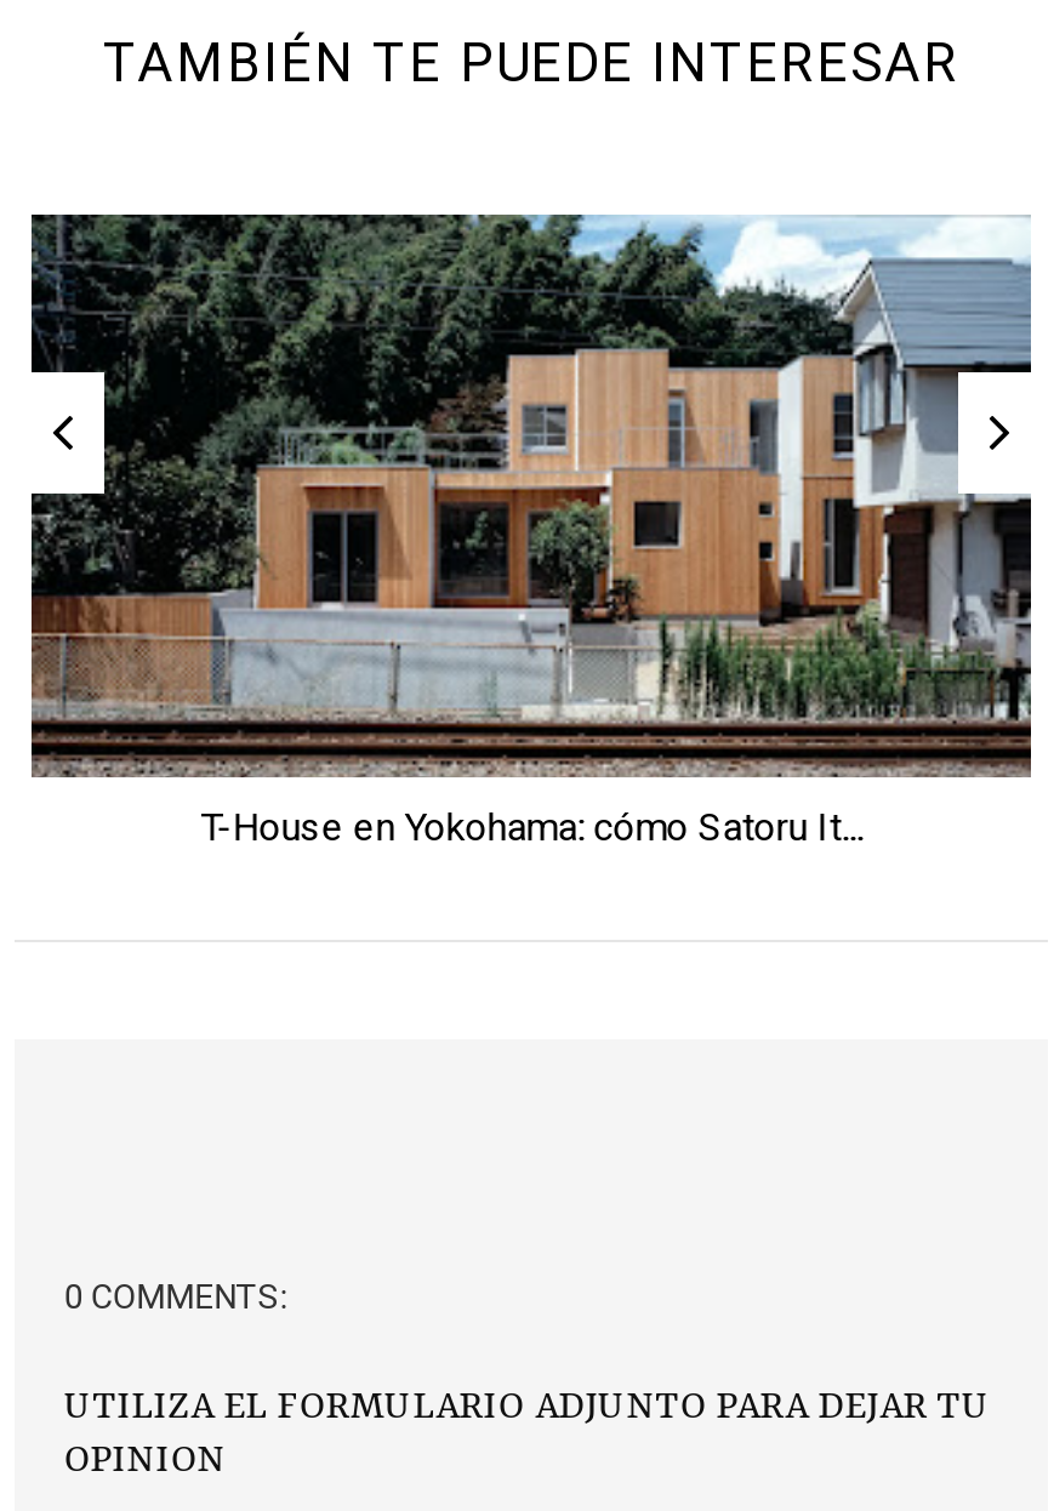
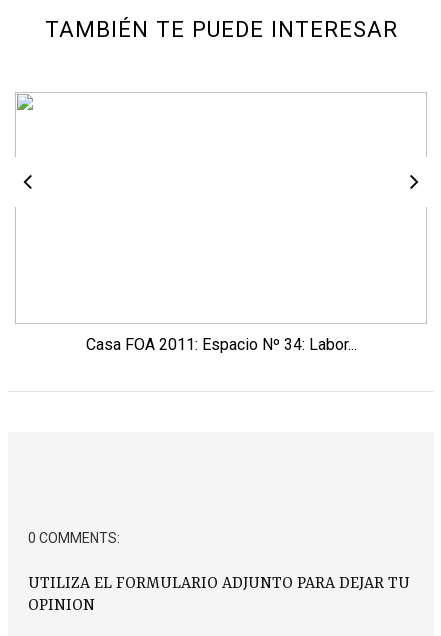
- [image]

- T-House en Yokohama: cómo Satoru It...
+ Casa FOA 2011: Espacio Nº 34: Labor...
